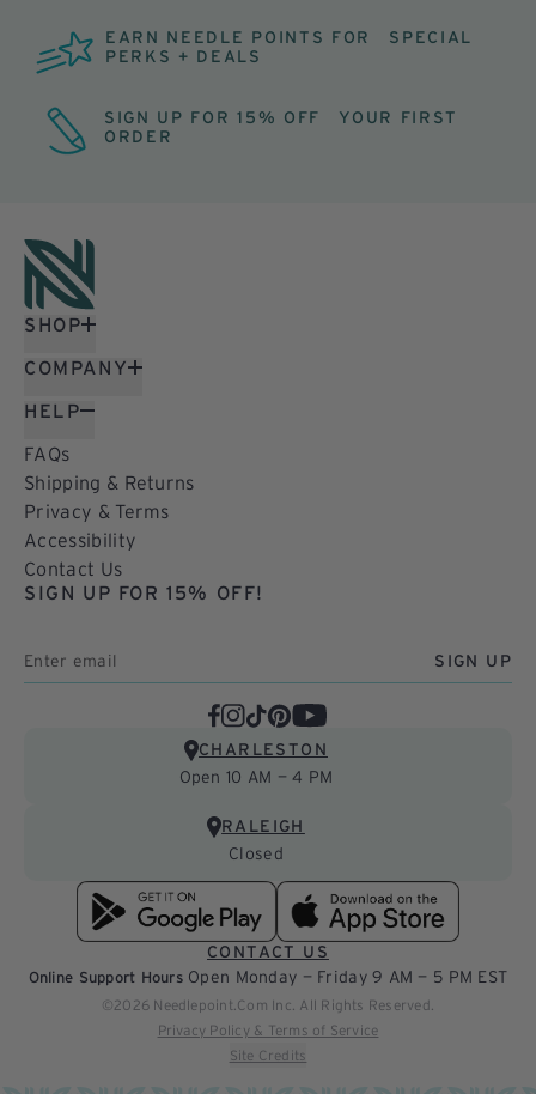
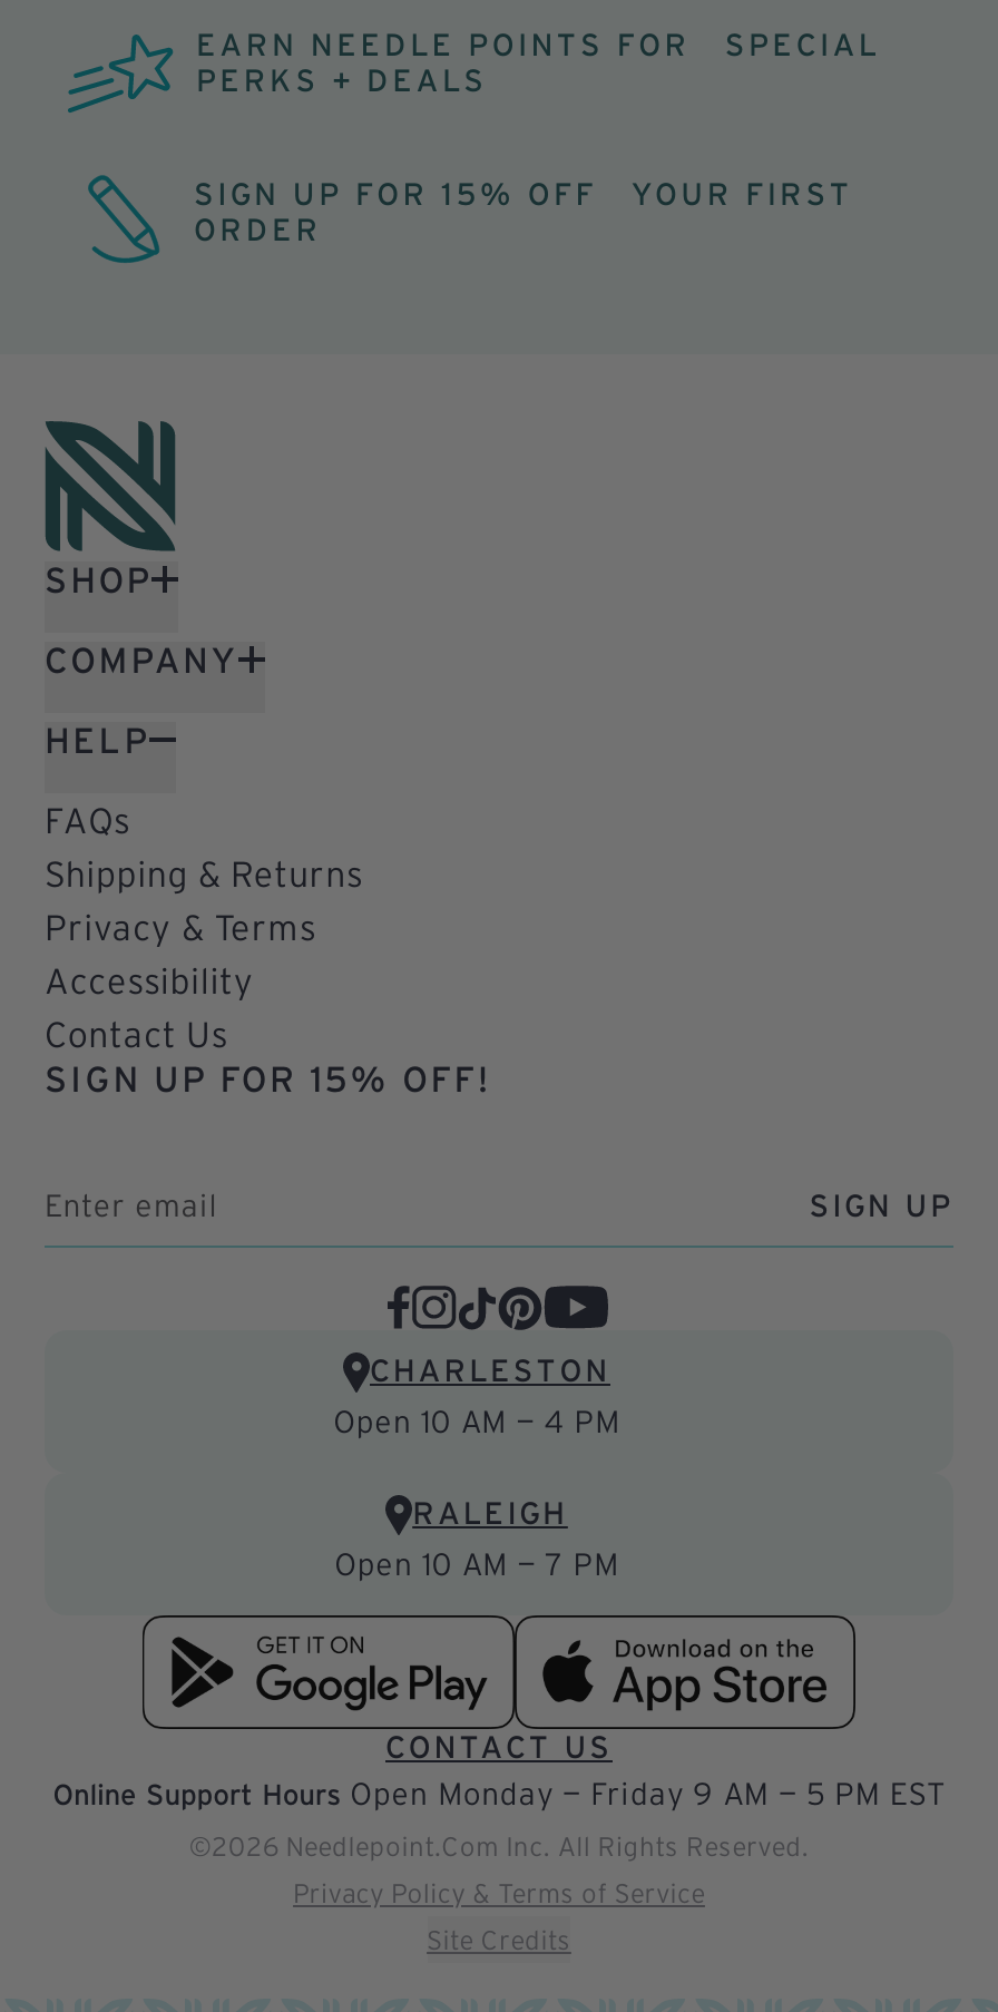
- Closed
+ Open 10 AM — 7 PM
